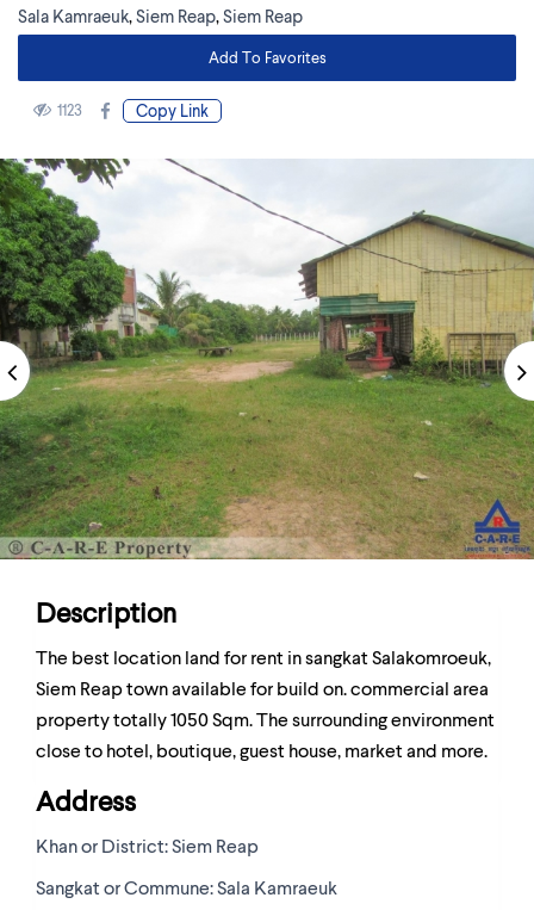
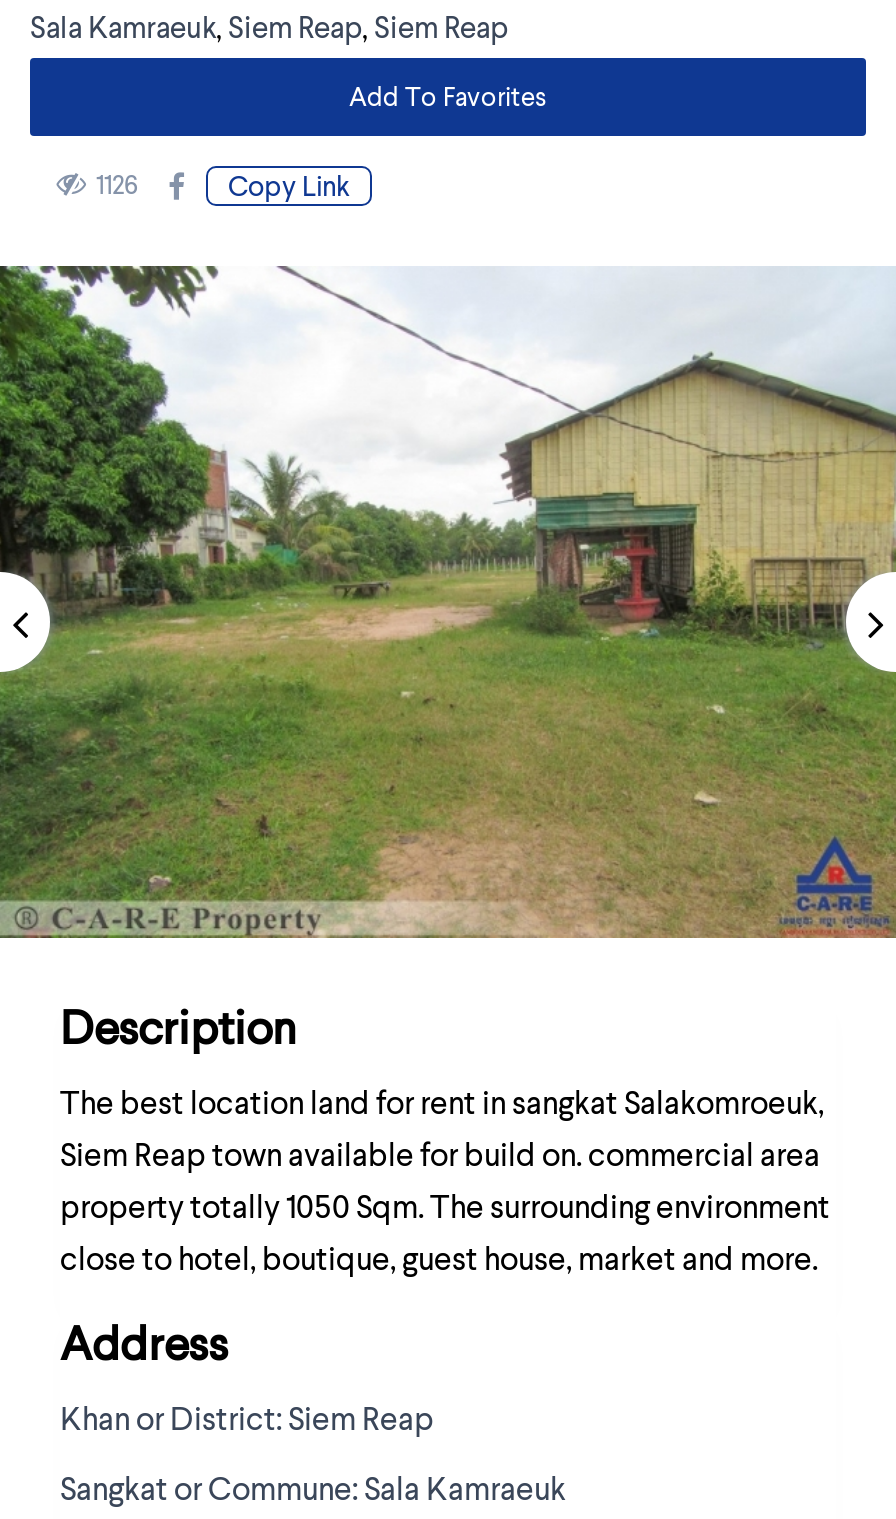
- 1123
+ 1126
